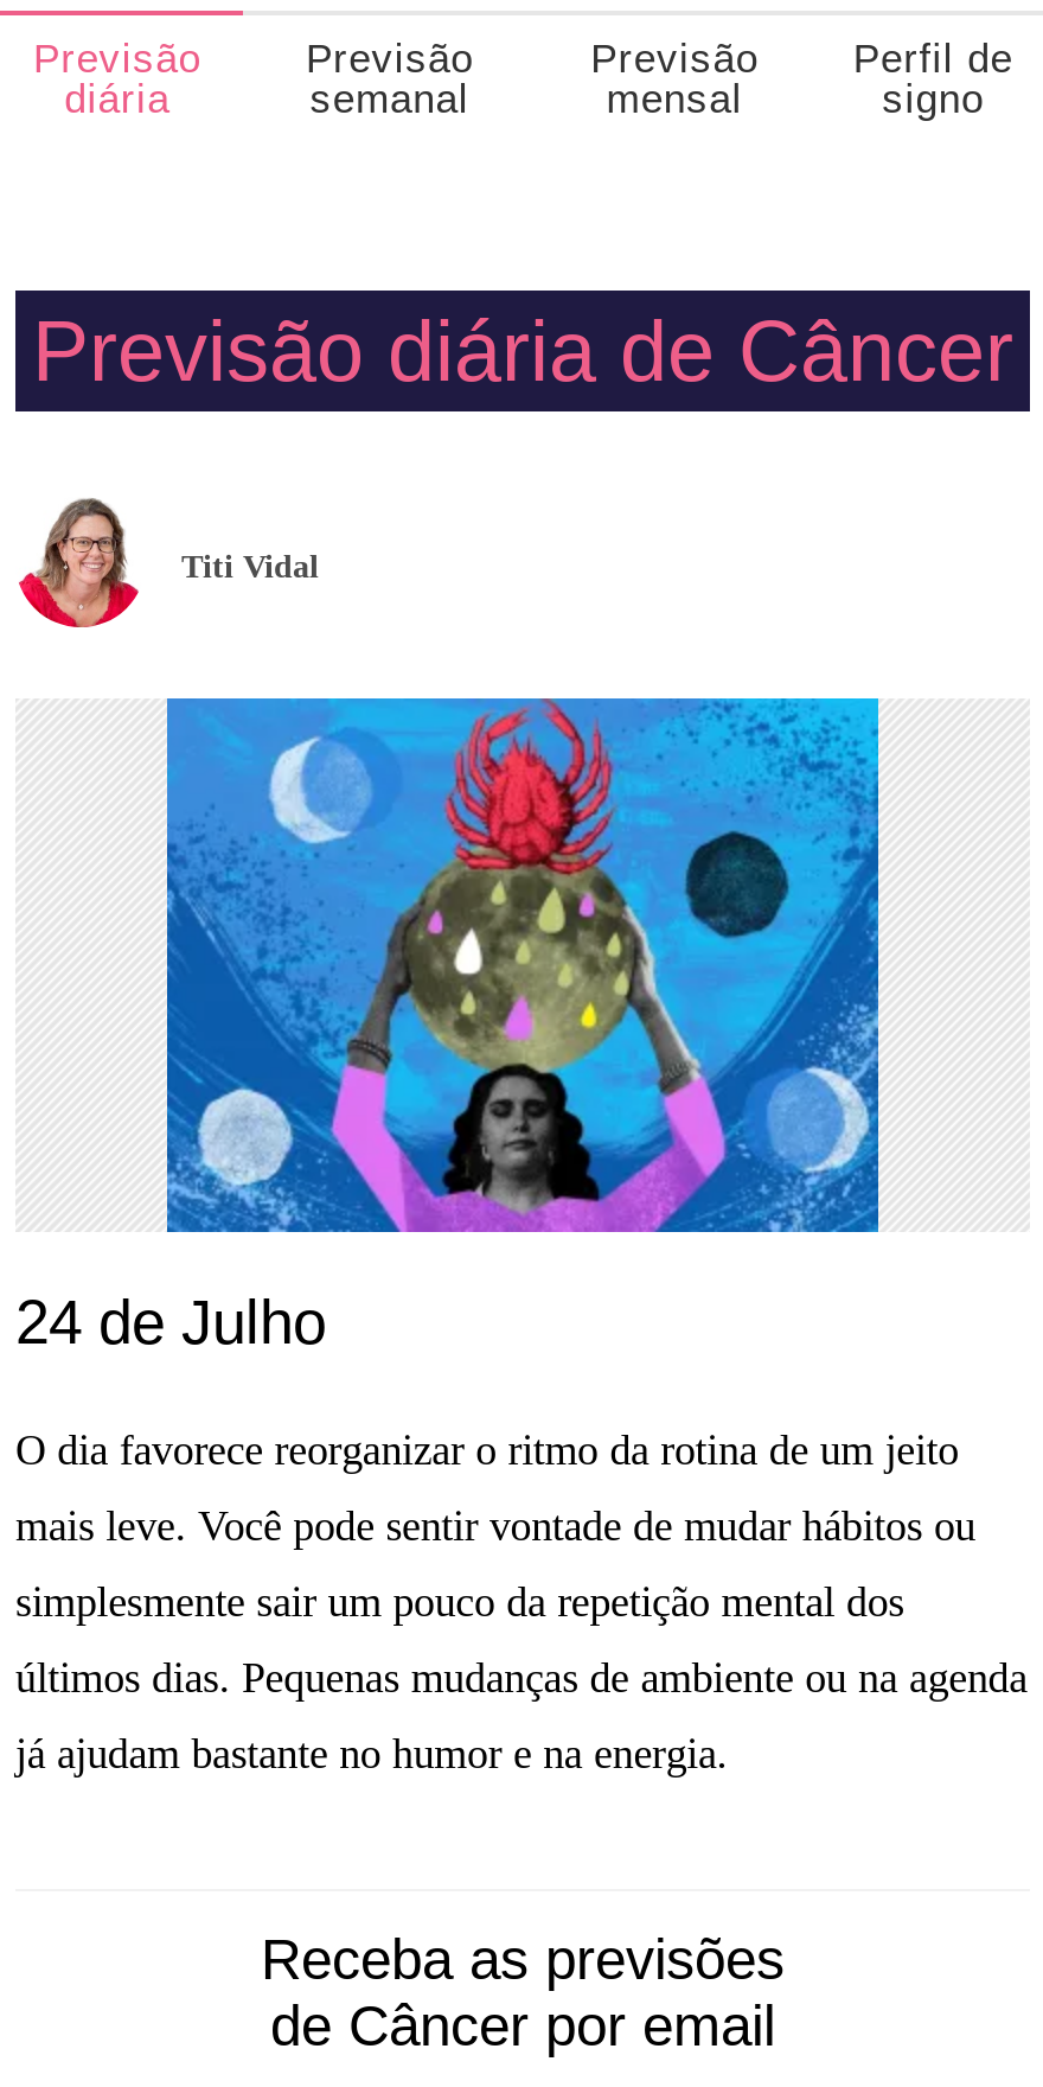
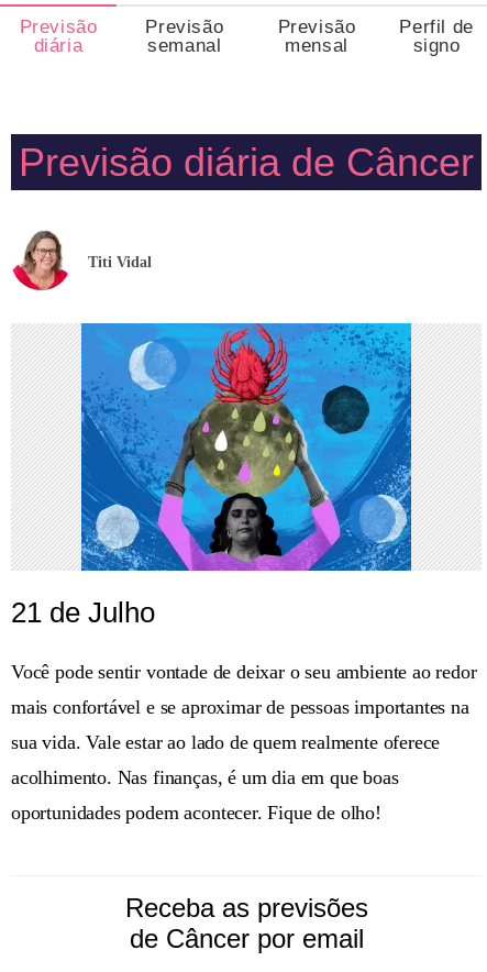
- 24 de Julho
+ 21 de Julho

- O dia favorece reorganizar o ritmo da rotina de um jeito
+ Você pode sentir vontade de deixar o seu ambiente ao redor

- mais leve. Você pode sentir vontade de mudar hábitos ou
+ mais confortável e se aproximar de pessoas importantes na

- simplesmente sair um pouco da repetição mental dos
+ sua vida. Vale estar ao lado de quem realmente oferece

- últimos dias. Pequenas mudanças de ambiente ou na agenda
+ acolhimento. Nas finanças, é um dia em que boas

- já ajudam bastante no humor e na energia.
+ oportunidades podem acontecer. Fique de olho!
